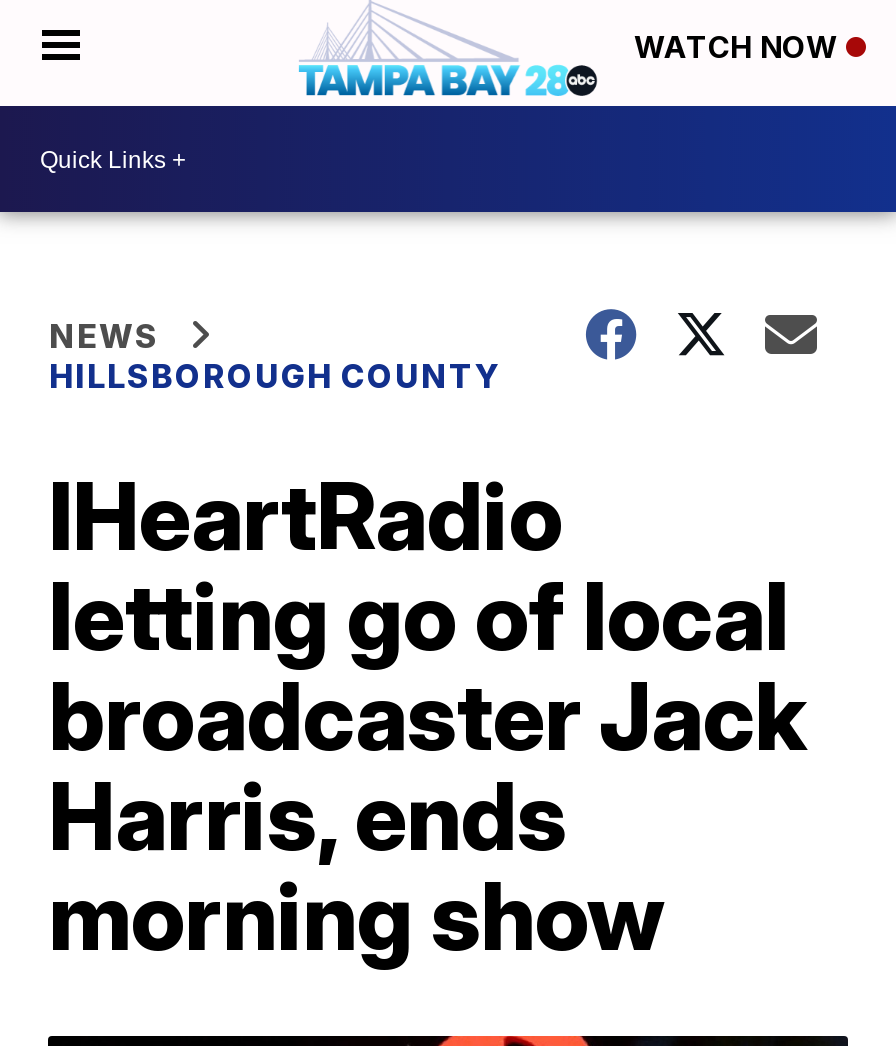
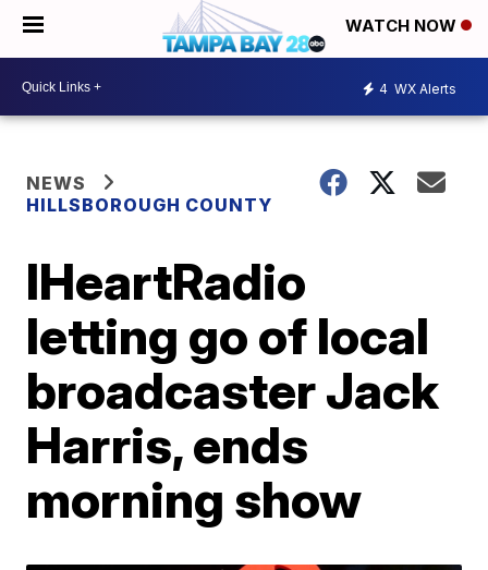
+ 4 WX Alerts
